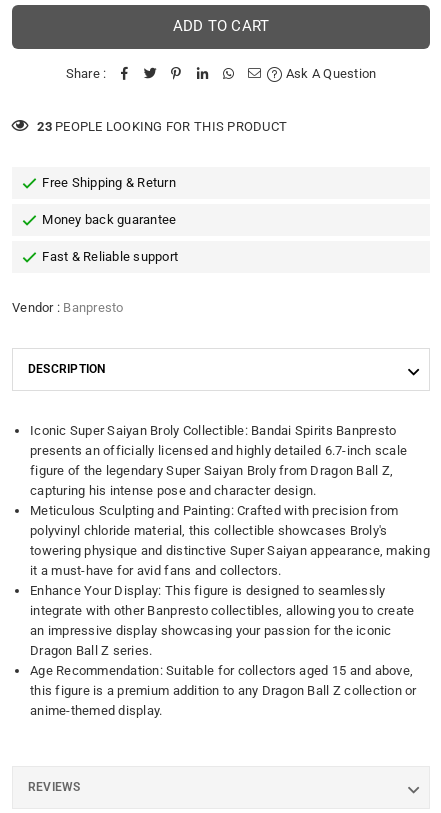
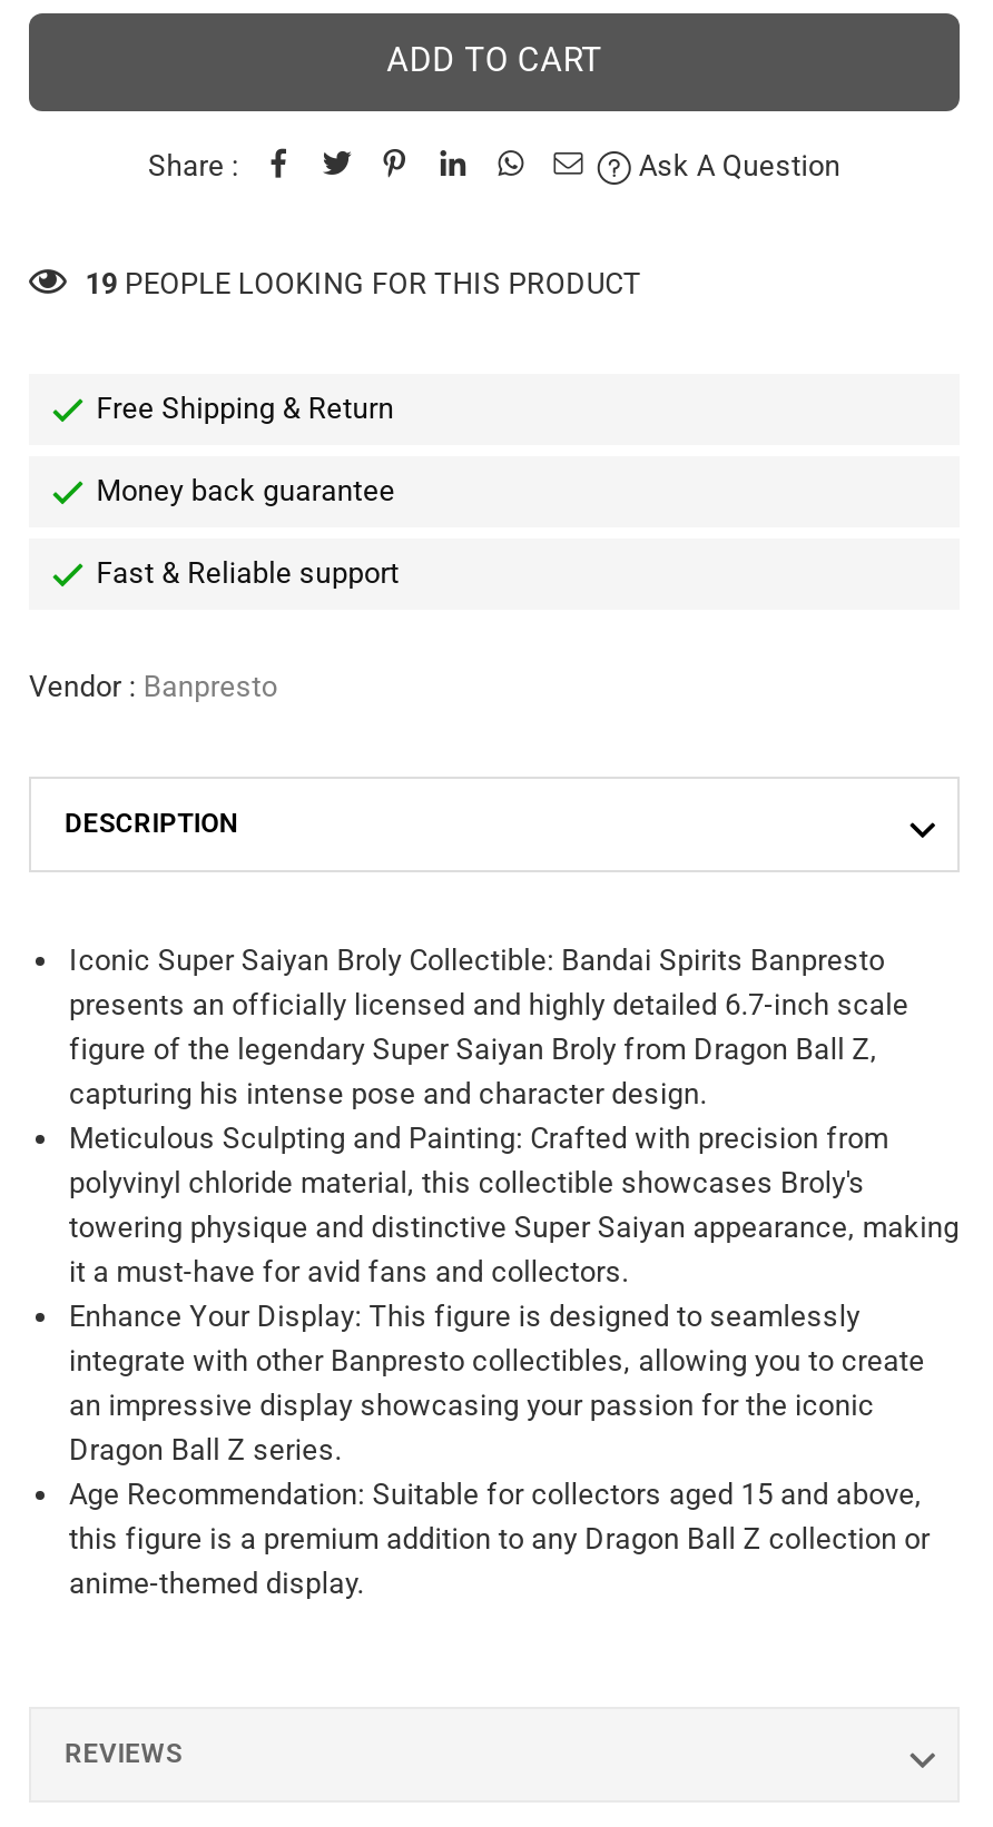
- 23 PEOPLE LOOKING FOR THIS PRODUCT
+ 19 PEOPLE LOOKING FOR THIS PRODUCT
